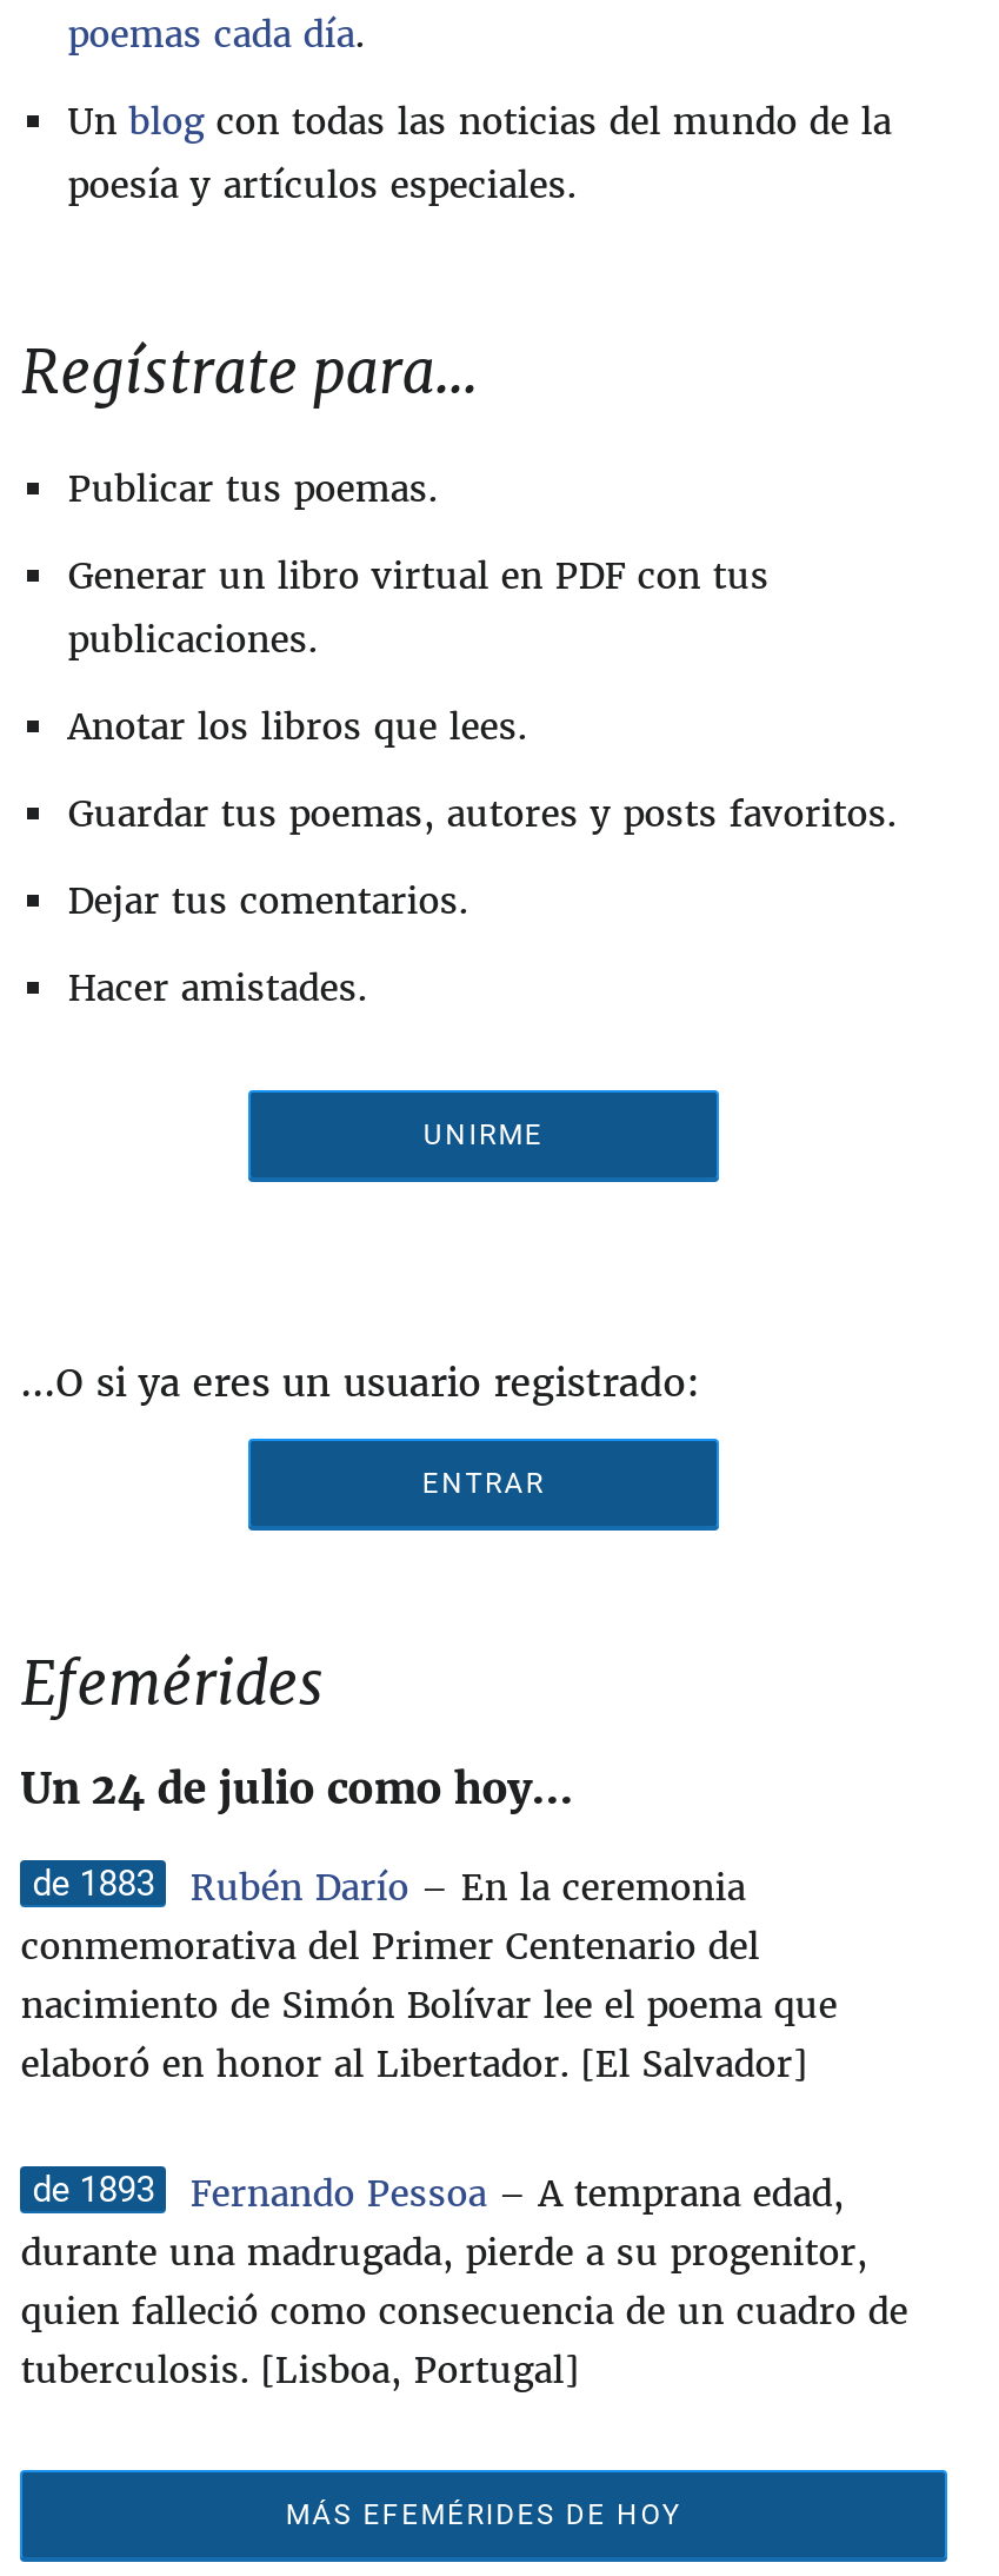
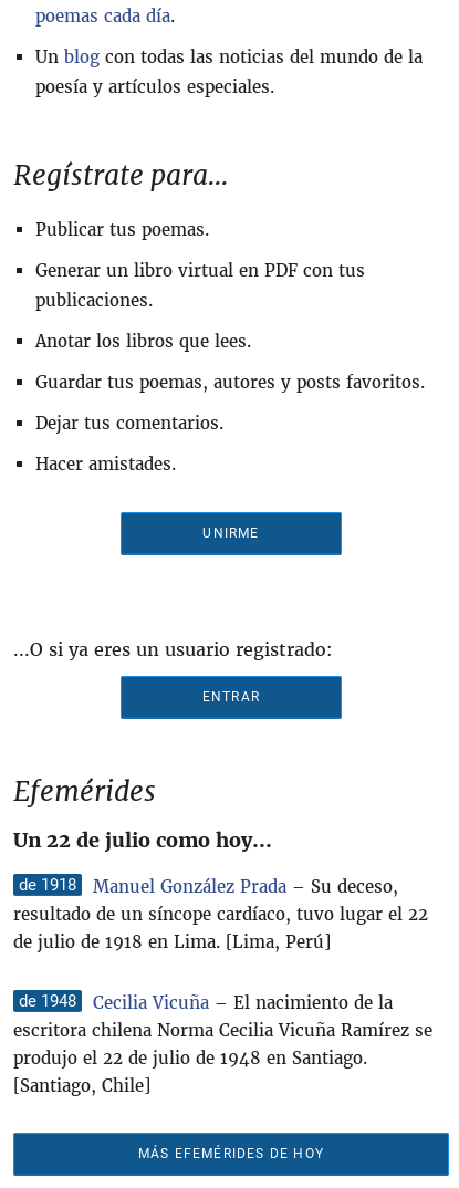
- Un 24 de julio como hoy...
+ Un 22 de julio como hoy...

- de 1883
- Rubén Darío – En la ceremonia
- conmemorativa del Primer Centenario del
- nacimiento de Simón Bolívar lee el poema que
- elaboró en honor al Libertador. [El Salvador]
+ de 1918
+ Manuel González Prada – Su deceso,
+ resultado de un síncope cardíaco, tuvo lugar el 22
+ de julio de 1918 en Lima. [Lima, Perú]

- de 1893
- Fernando Pessoa – A temprana edad,
- durante una madrugada, pierde a su progenitor,
- quien falleció como consecuencia de un cuadro de
- tuberculosis. [Lisboa, Portugal]
+ de 1948
+ Cecilia Vicuña – El nacimiento de la
+ escritora chilena Norma Cecilia Vicuña Ramírez se
+ produjo el 22 de julio de 1948 en Santiago.
+ [Santiago, Chile]
